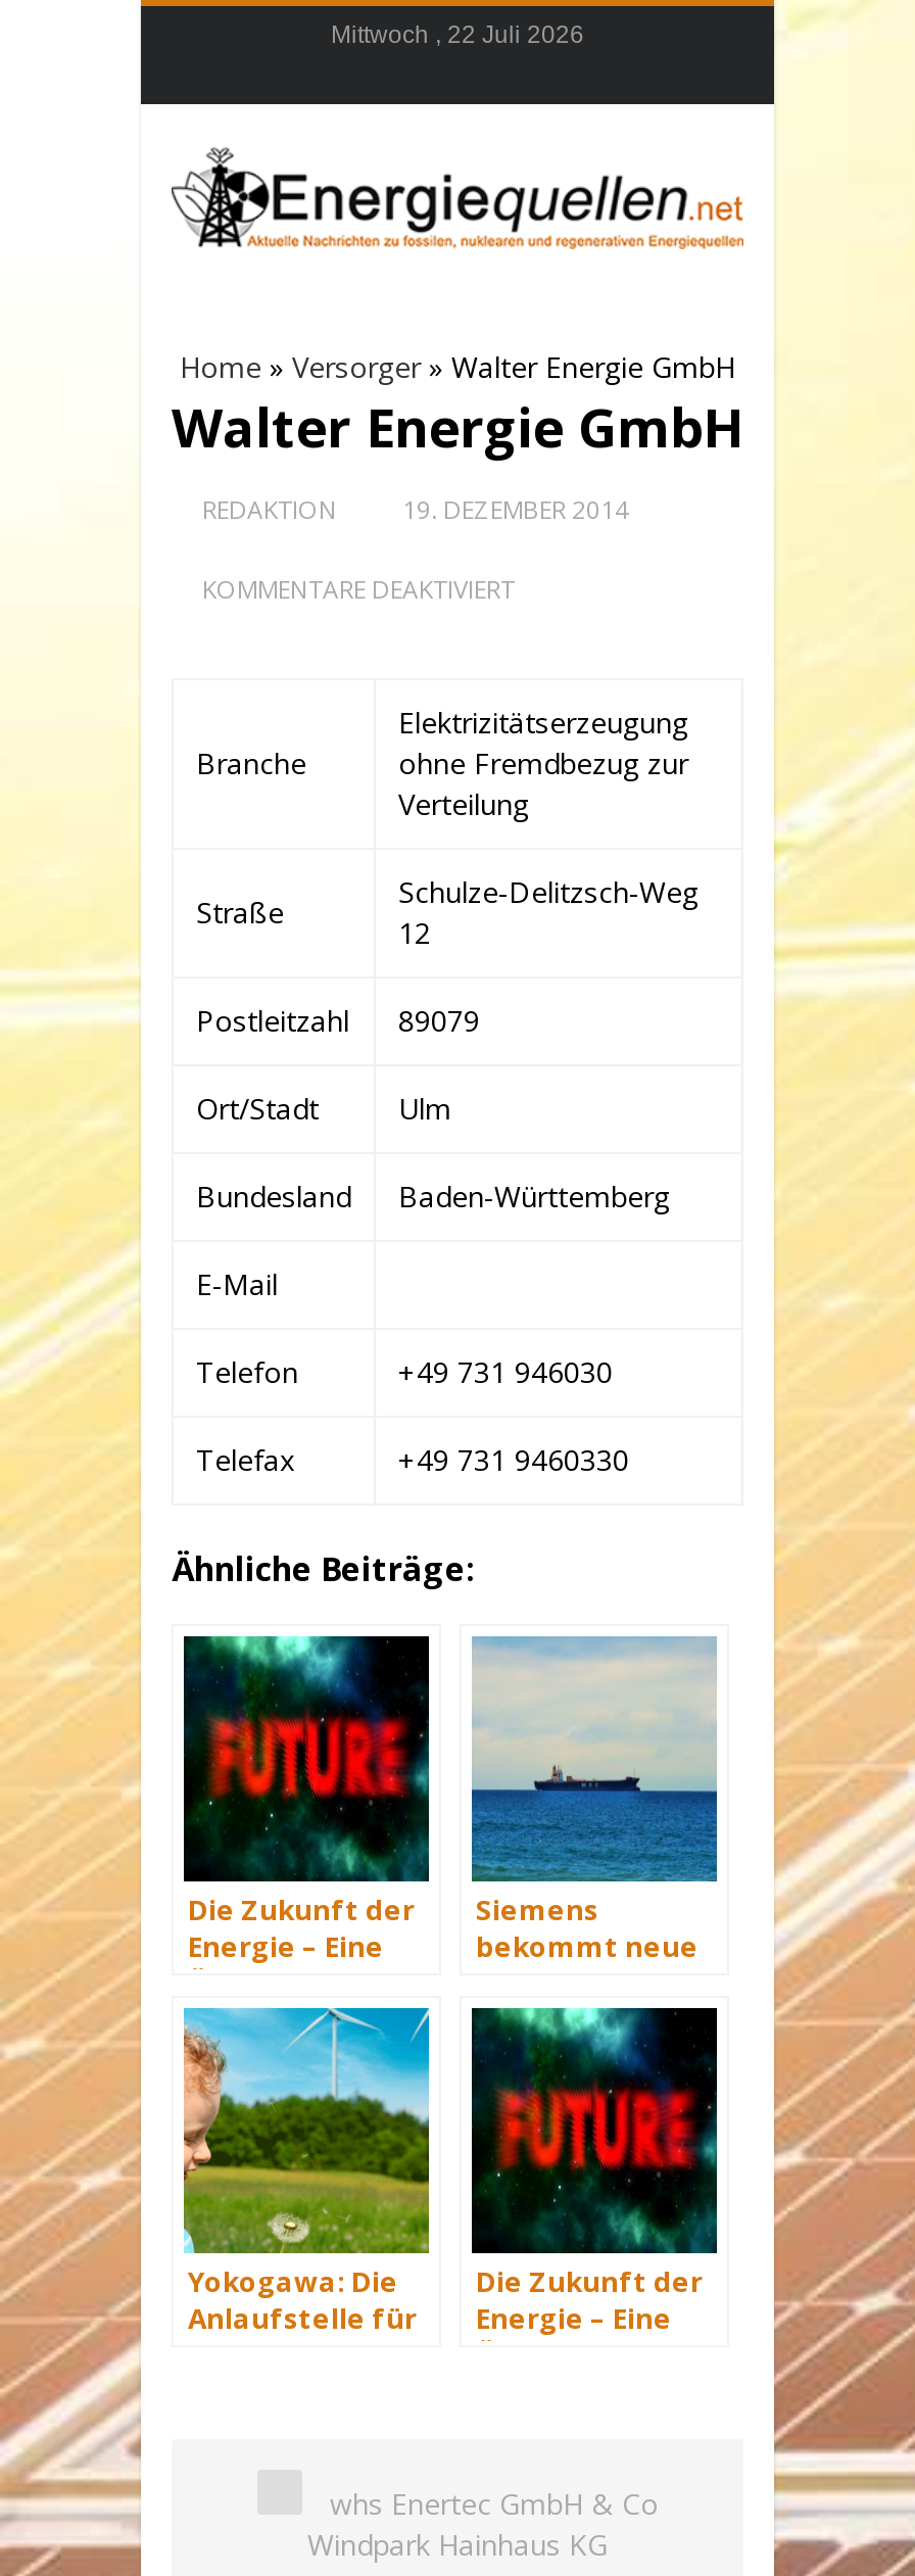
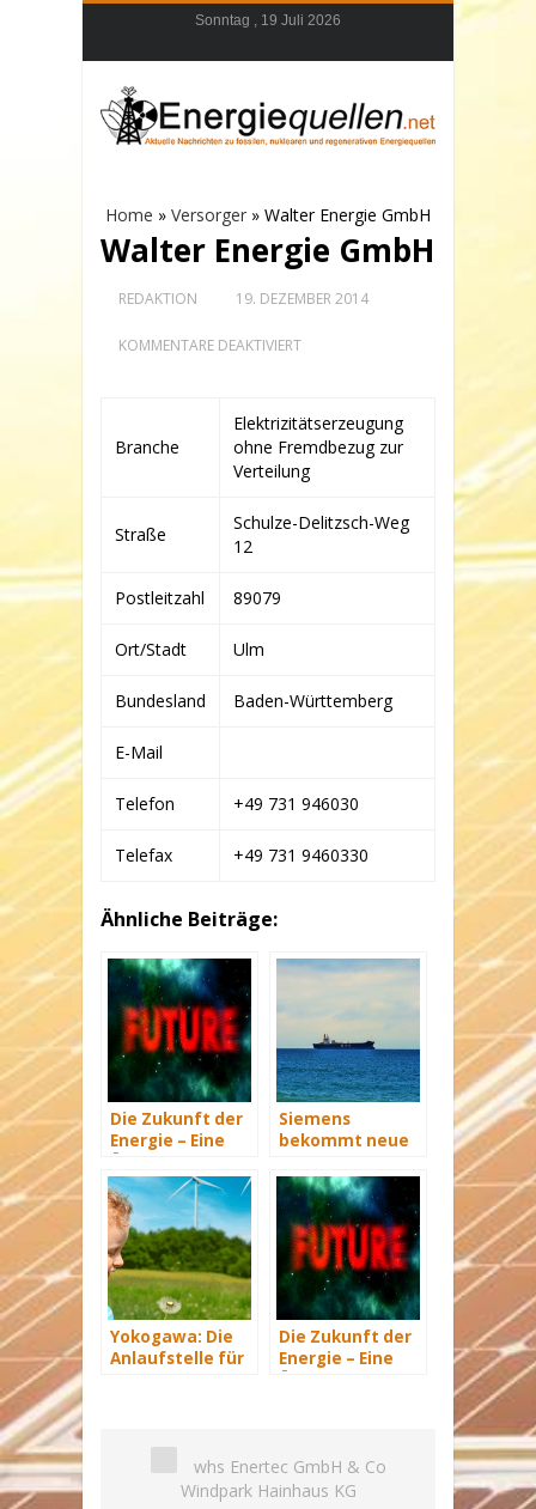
- Mittwoch , 22 Juli 2026
+ Sonntag , 19 Juli 2026
